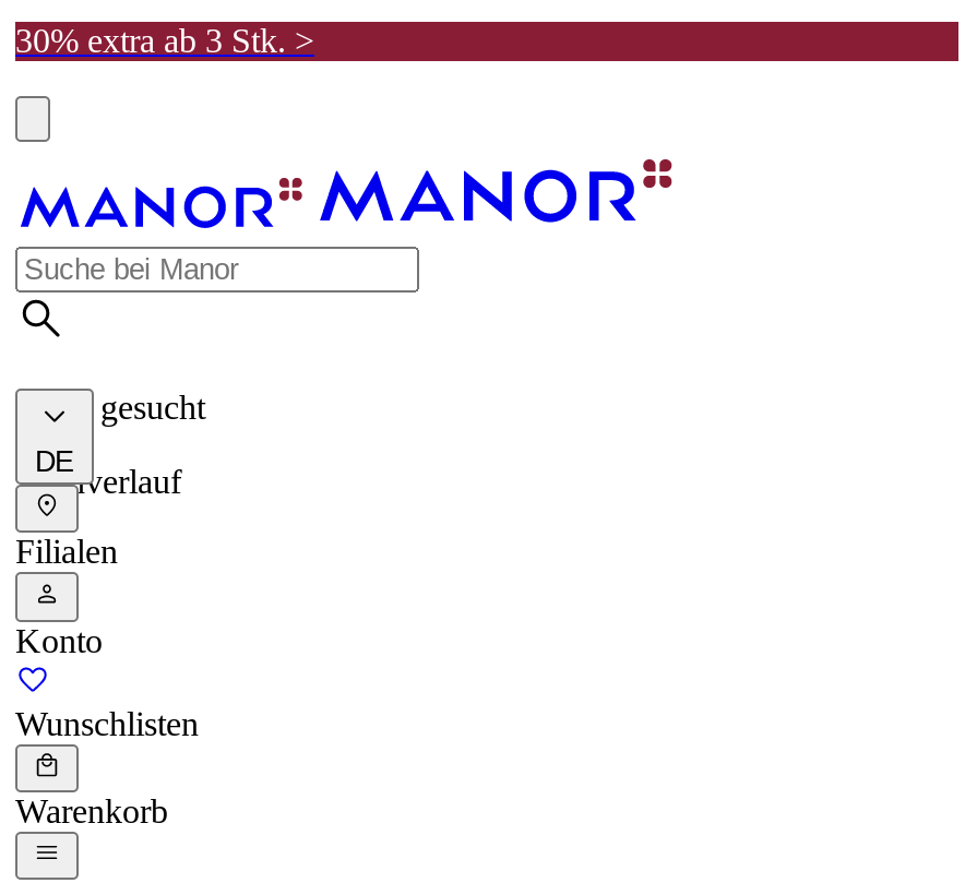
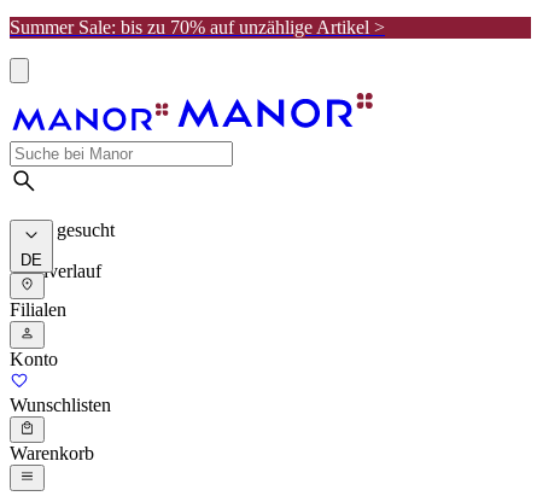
- 30% extra ab 3 Stk. >
+ Summer Sale: bis zu 70% auf unzählige Artikel >
